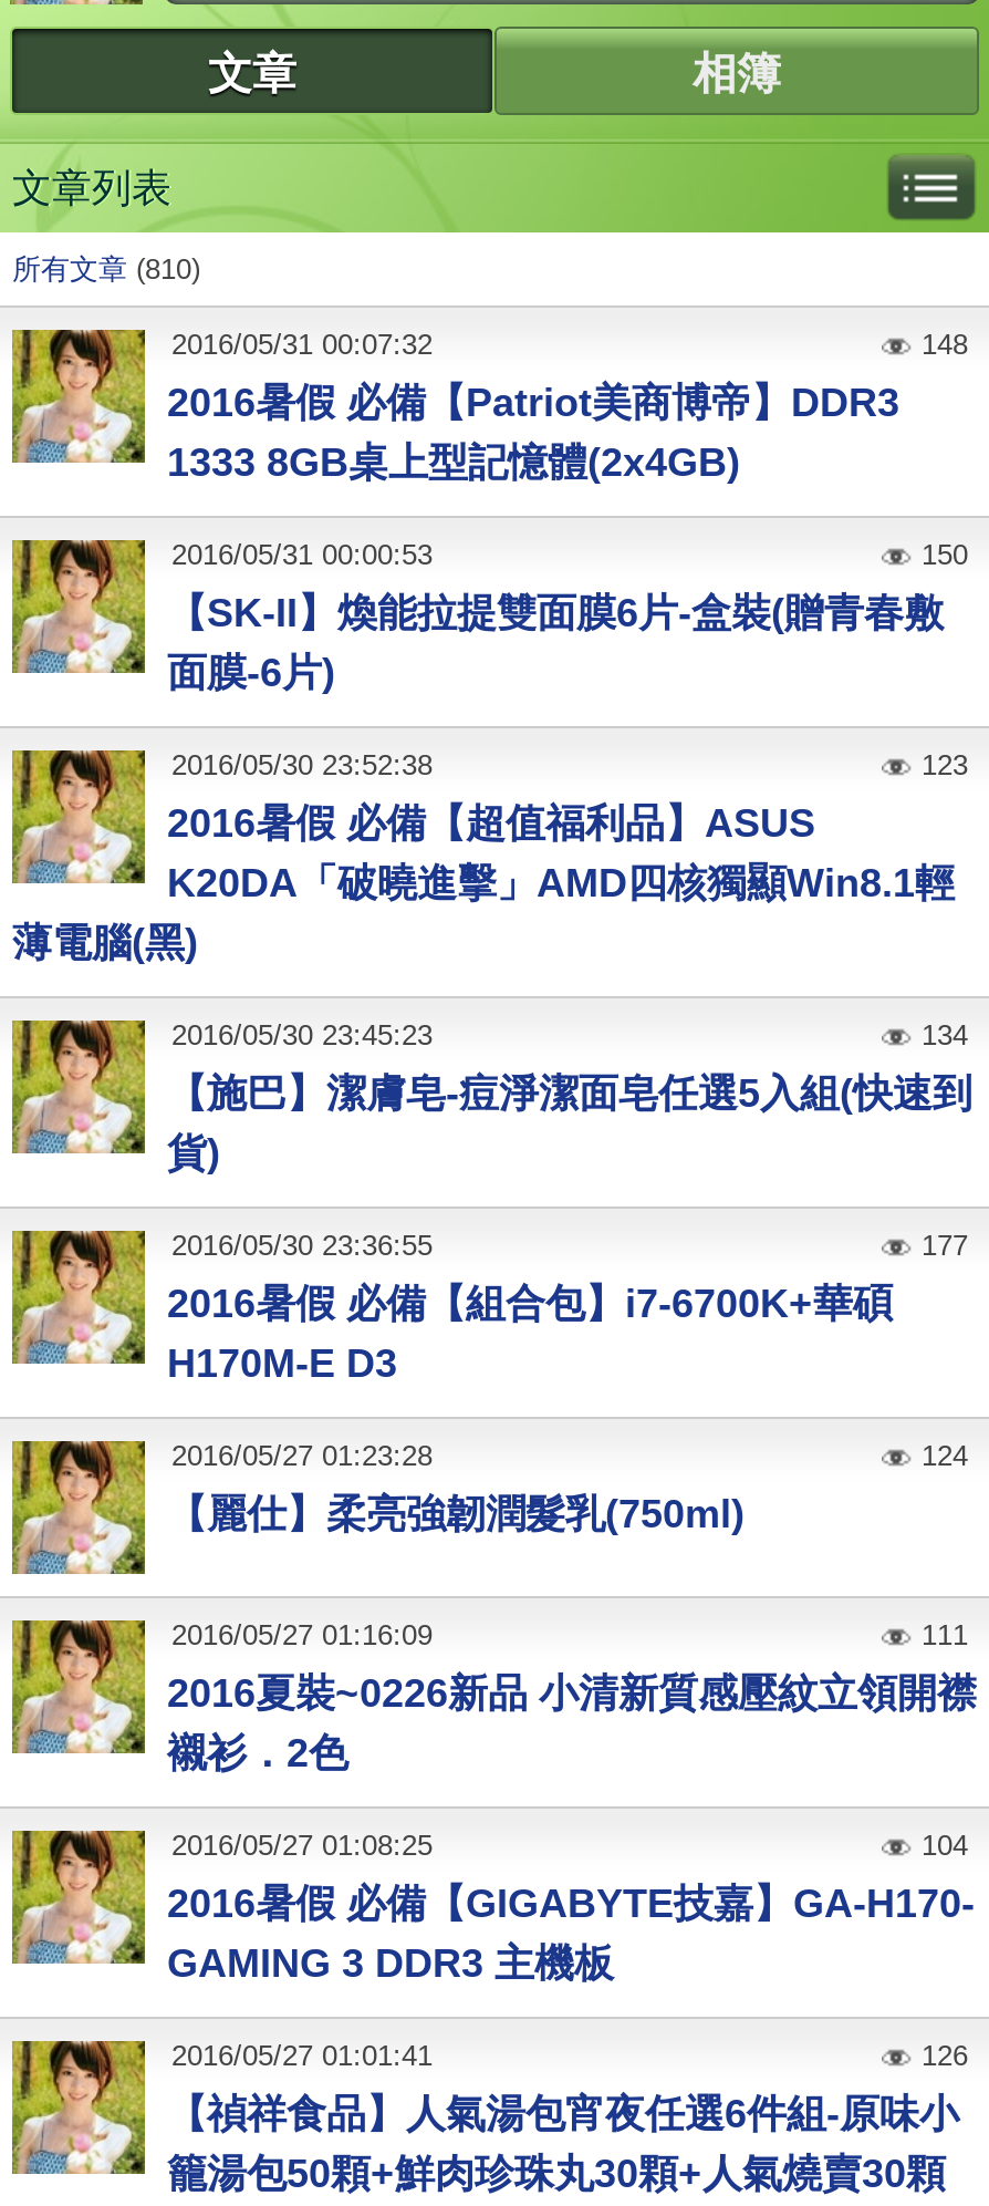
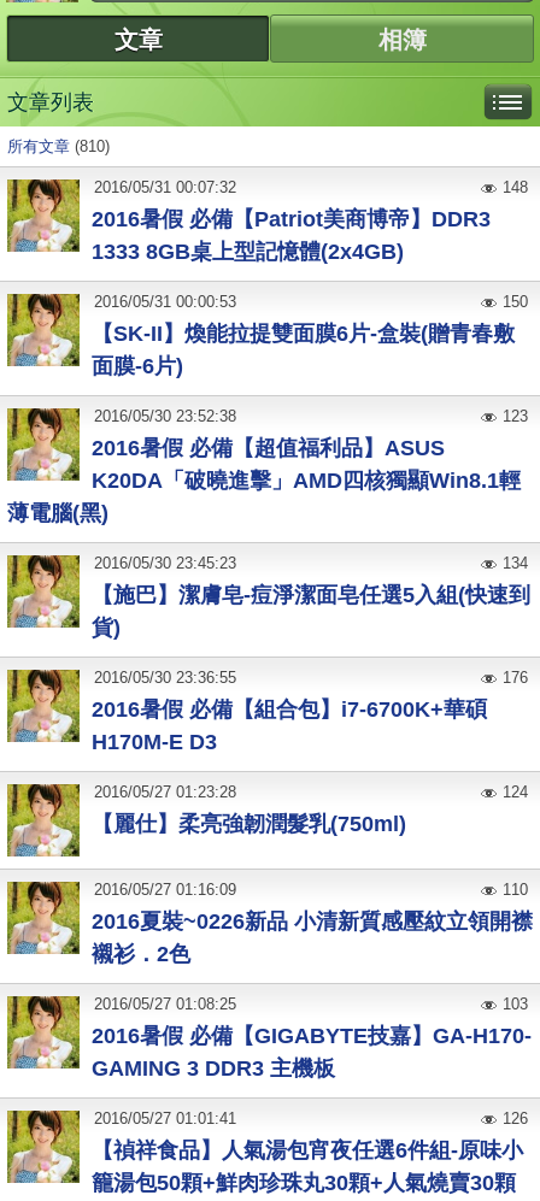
- 177
+ 176

- 111
+ 110

- 104
+ 103
